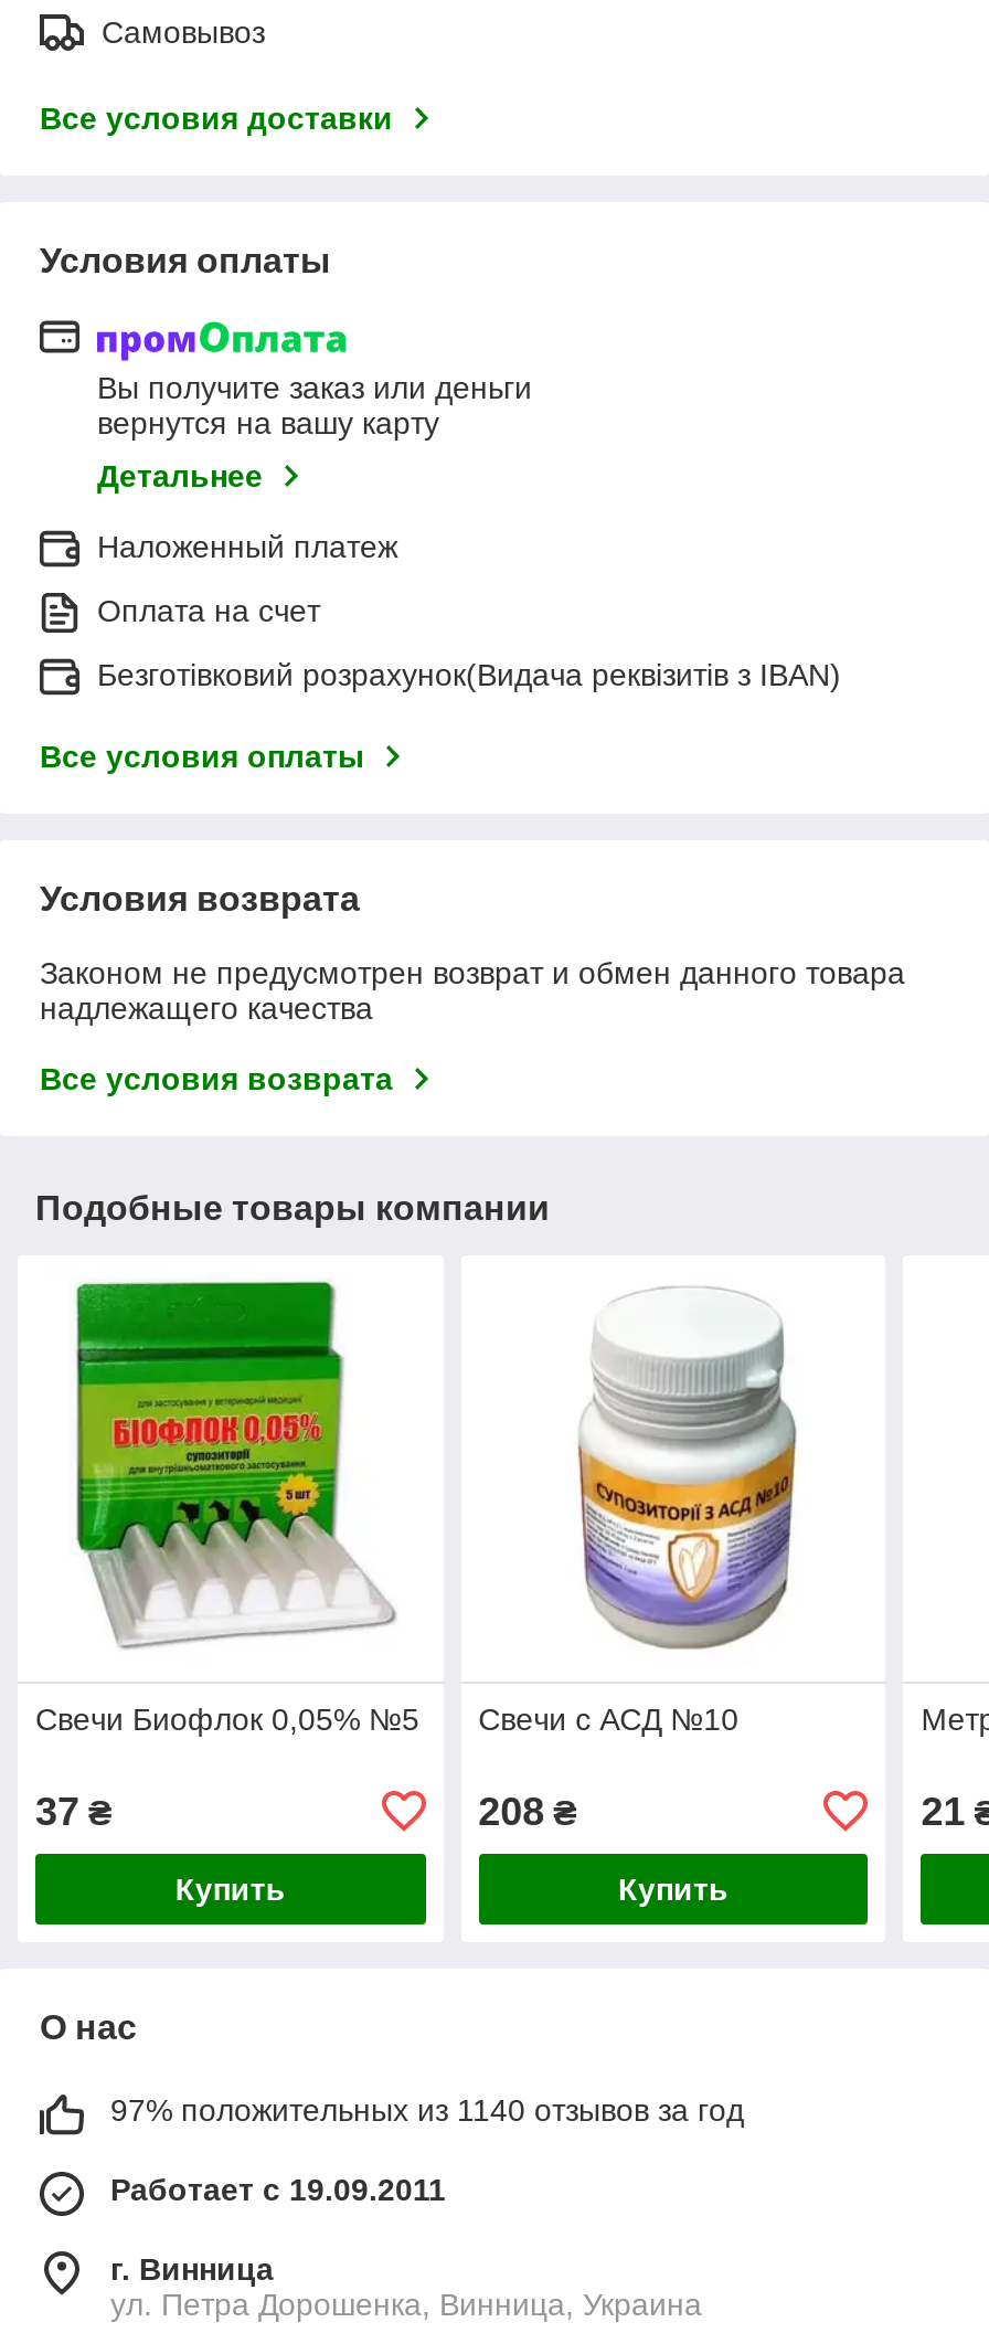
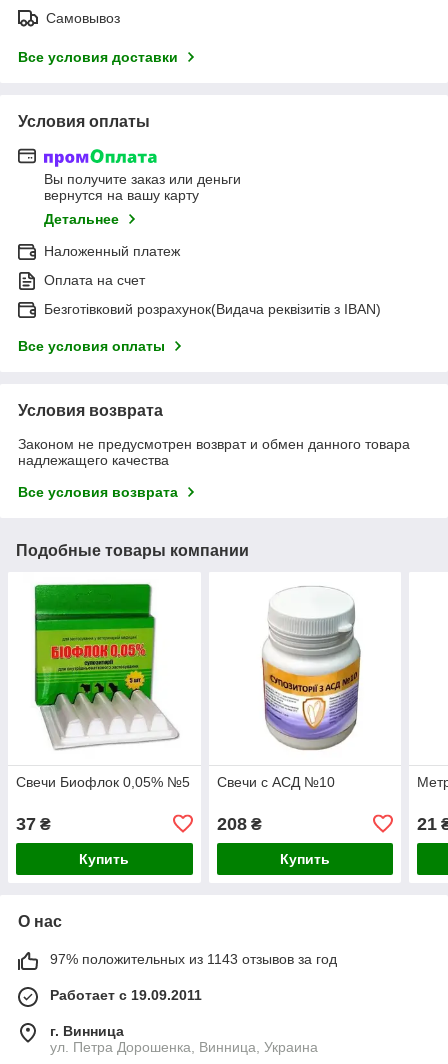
- 97% положительных из 1140 отзывов за год
+ 97% положительных из 1143 отзывов за год
